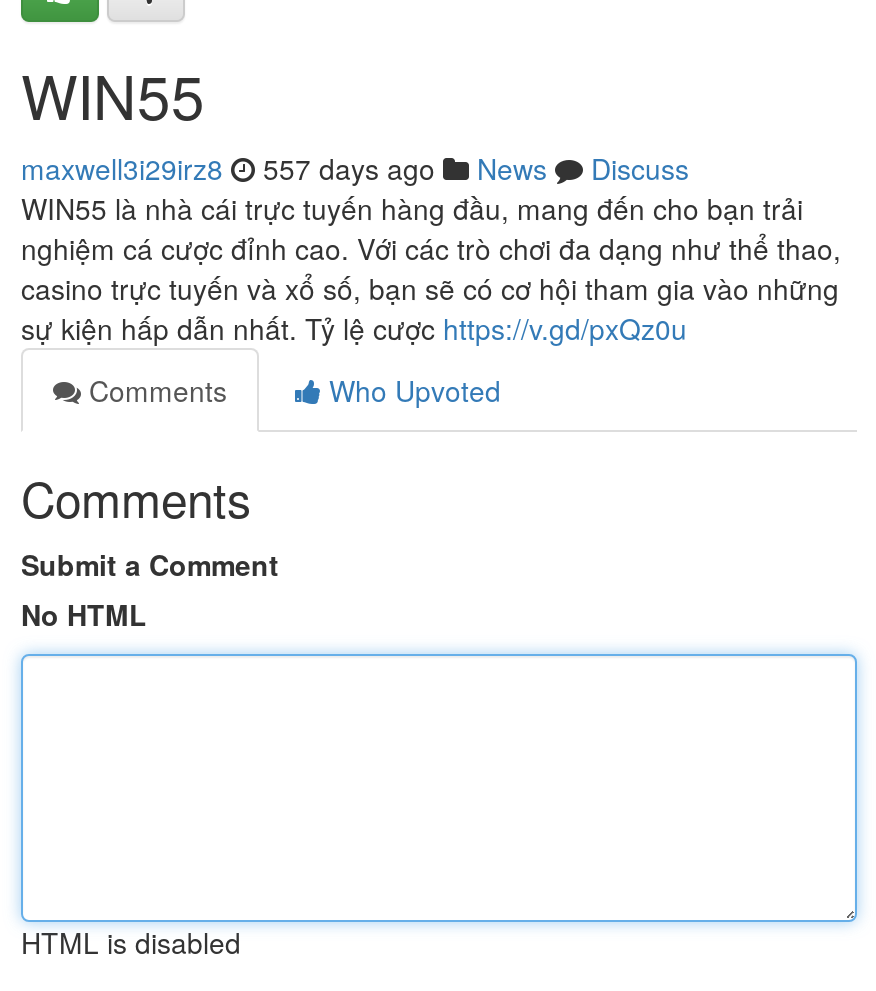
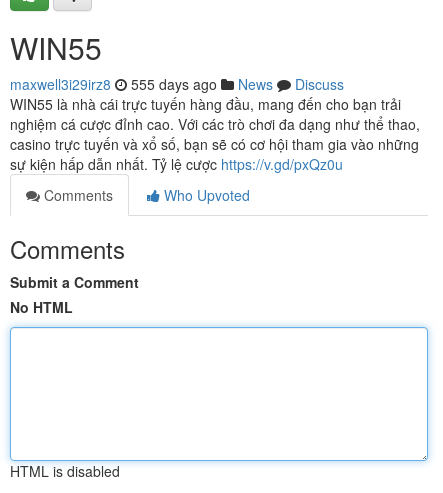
- maxwell3i29irz8 557 days ago News Discuss
+ maxwell3i29irz8 555 days ago News Discuss
